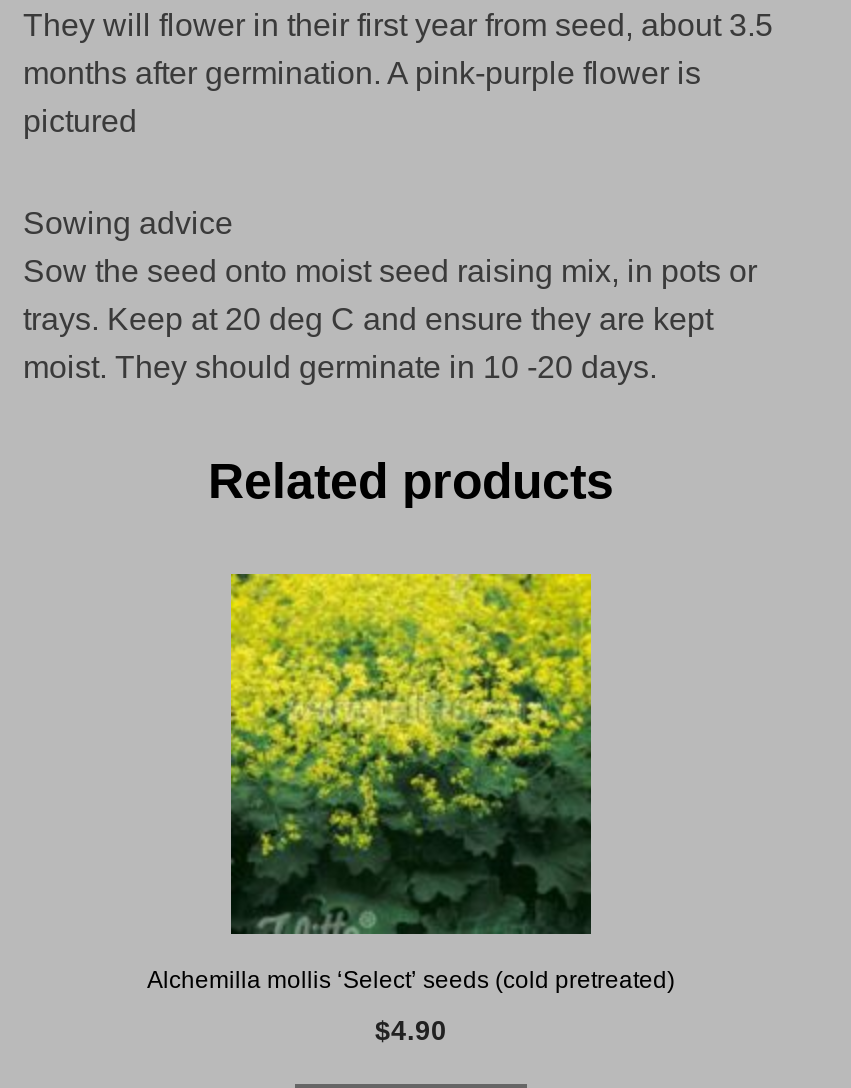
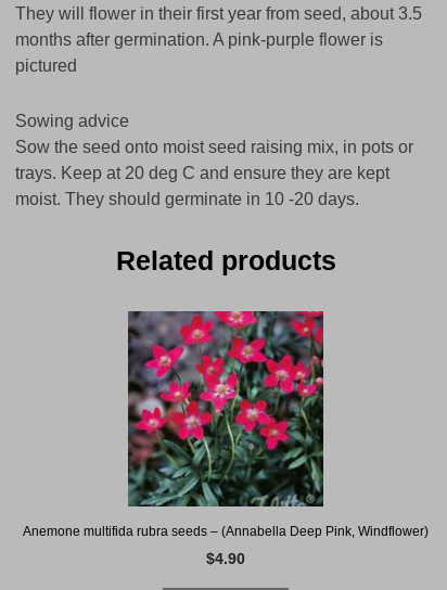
- [image]
- Alchemilla mollis ‘Select’ seeds (cold pretreated)
+ [image]
+ Anemone multifida rubra seeds – (Annabella Deep Pink, Windflower)
